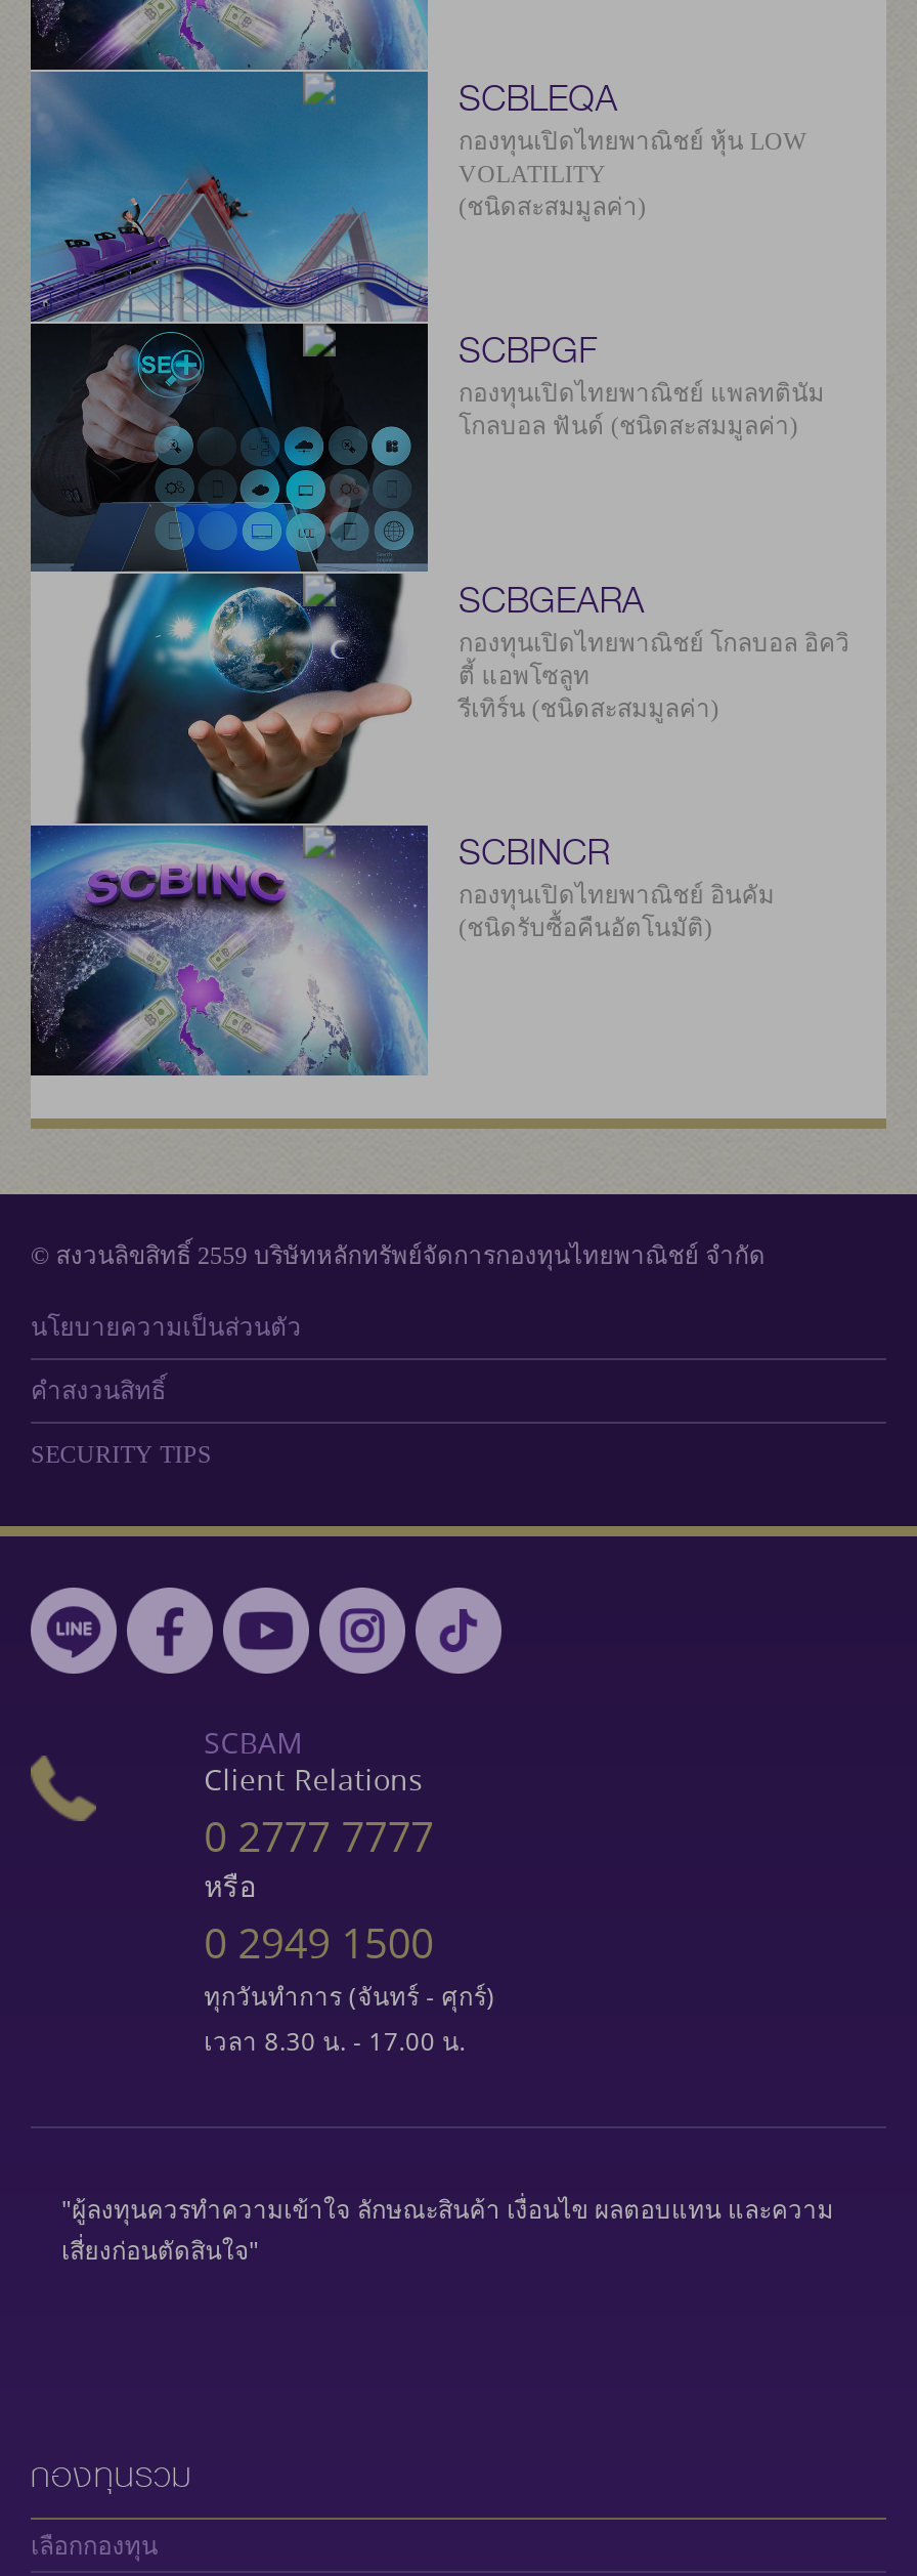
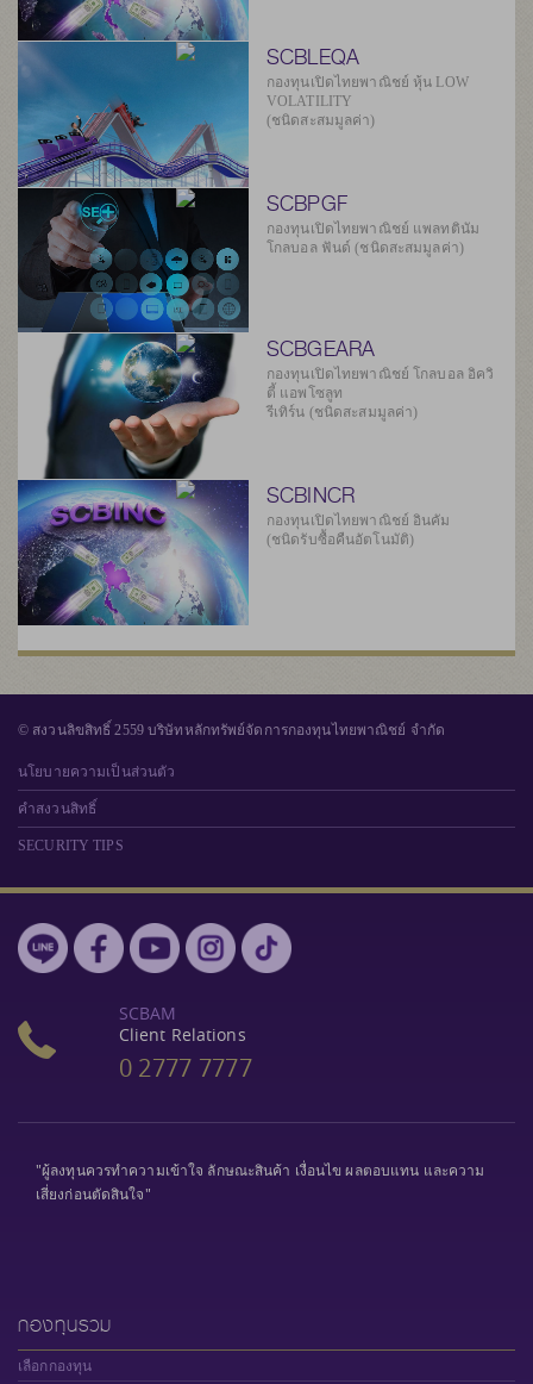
- หรือ
- 0 2949 1500
- ทุกวันทำการ (จันทร์ - ศุกร์)
- เวลา 8.30 น. - 17.00 น.
